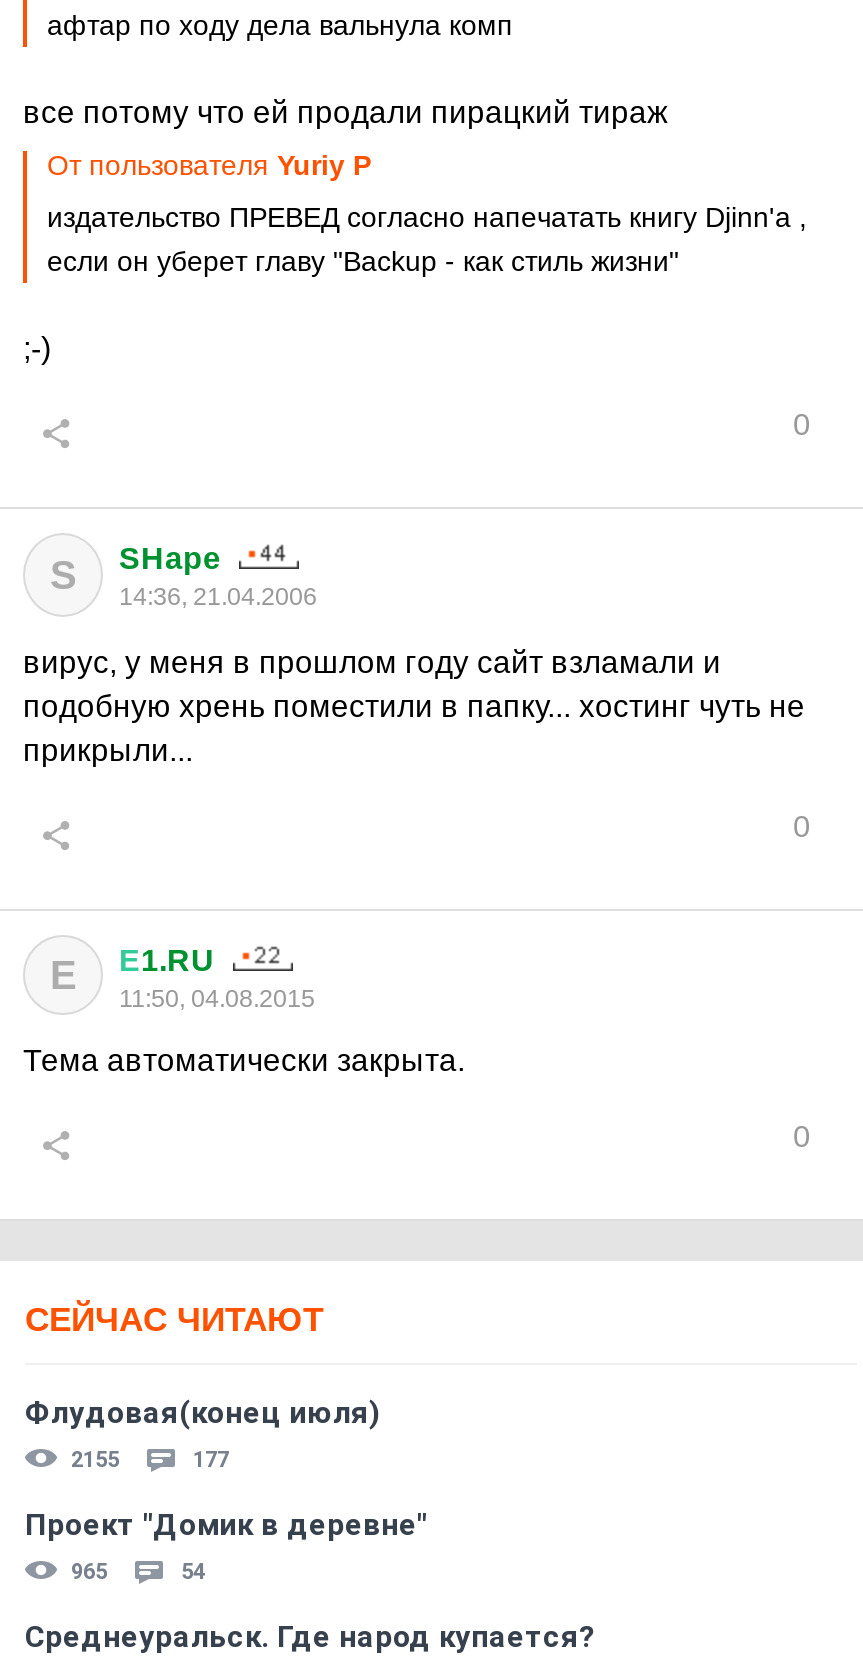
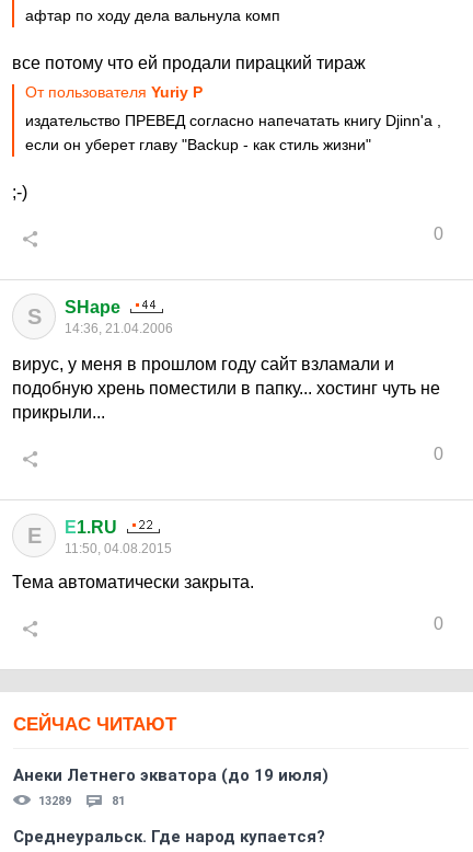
- Флудовая(конец июля)
- 2155
- 177
- Проект "Домик в деревне"
- 965
- 54
+ Анеки Летнего экватора (до 19 июля)
+ 13289
+ 81
